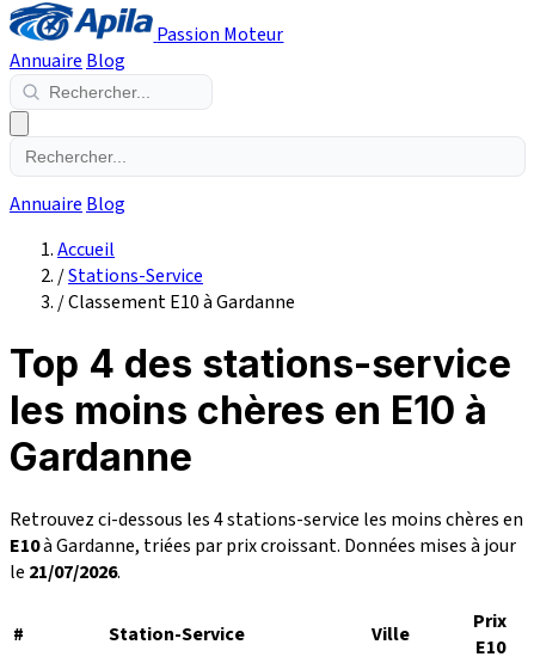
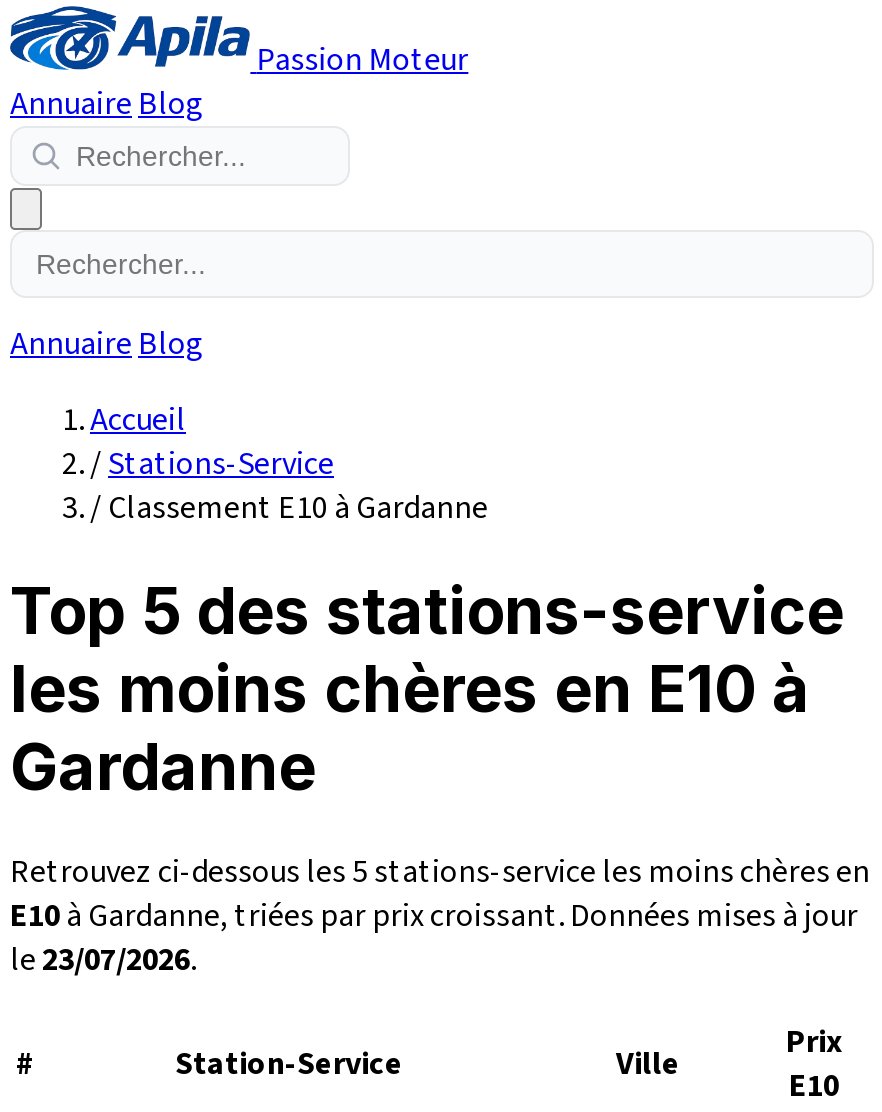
- Top 4 des stations-service
+ Top 5 des stations-service

- Retrouvez ci-dessous les 4 stations-service les moins chères en
+ Retrouvez ci-dessous les 5 stations-service les moins chères en

- le 21/07/2026.
+ le 23/07/2026.
